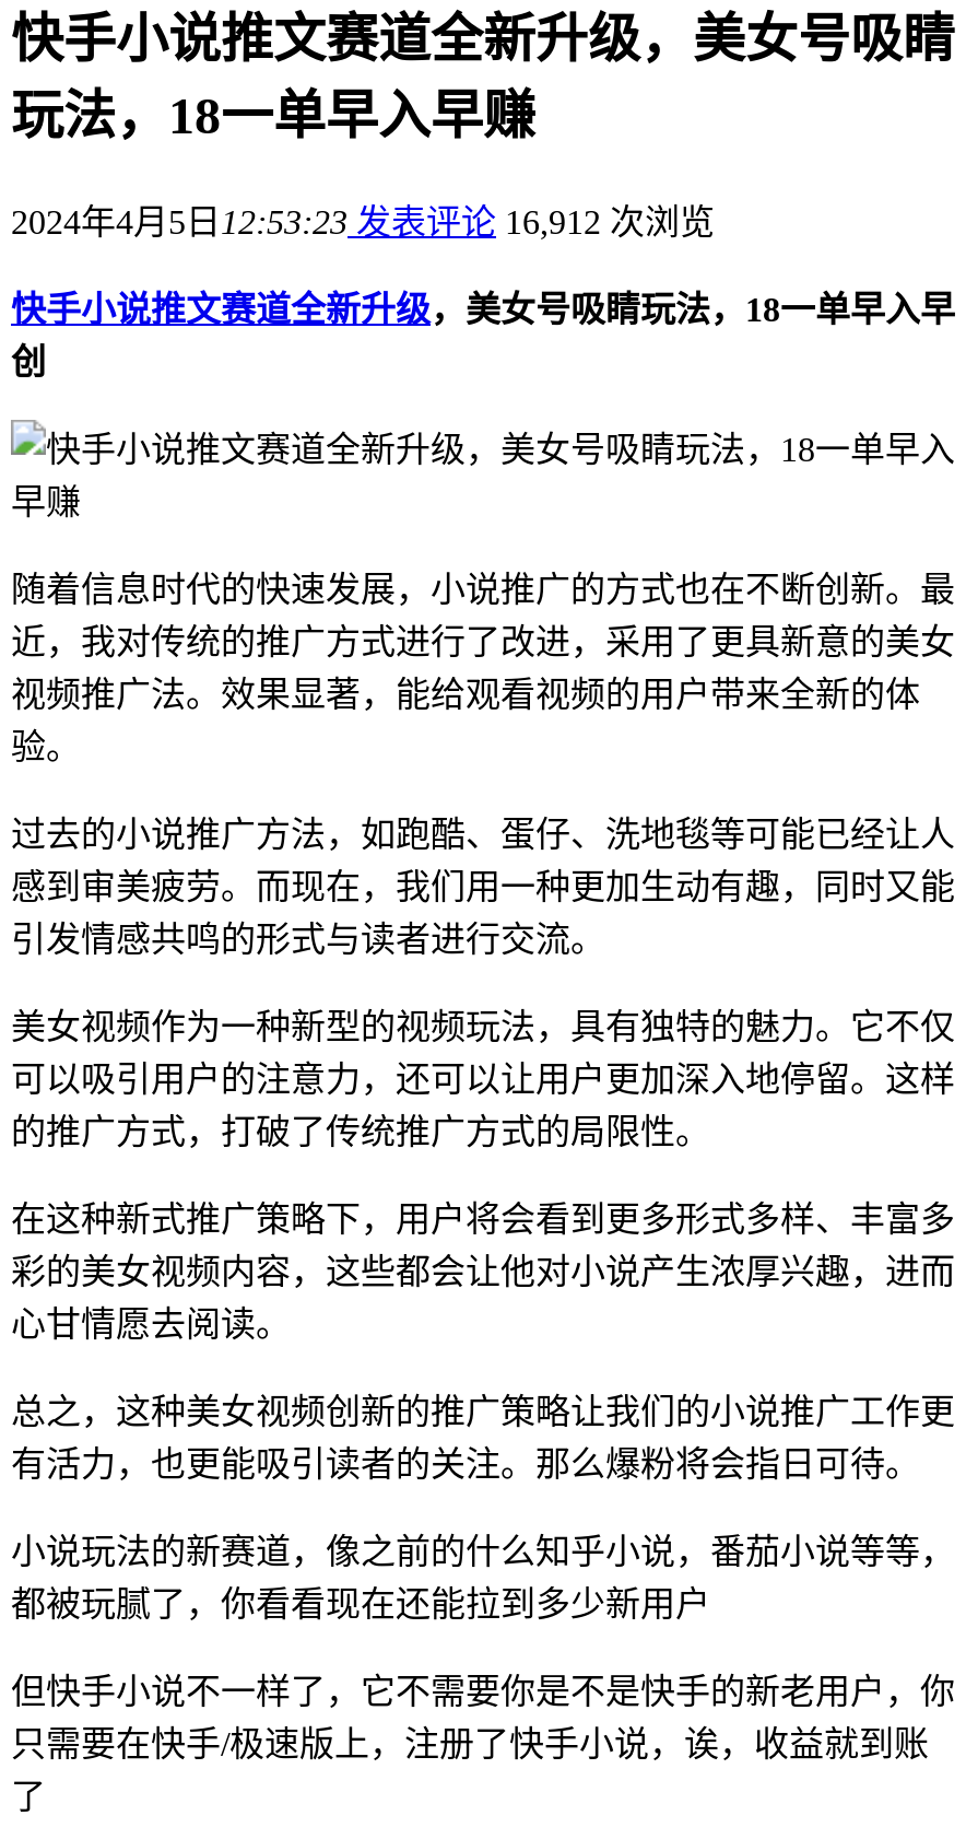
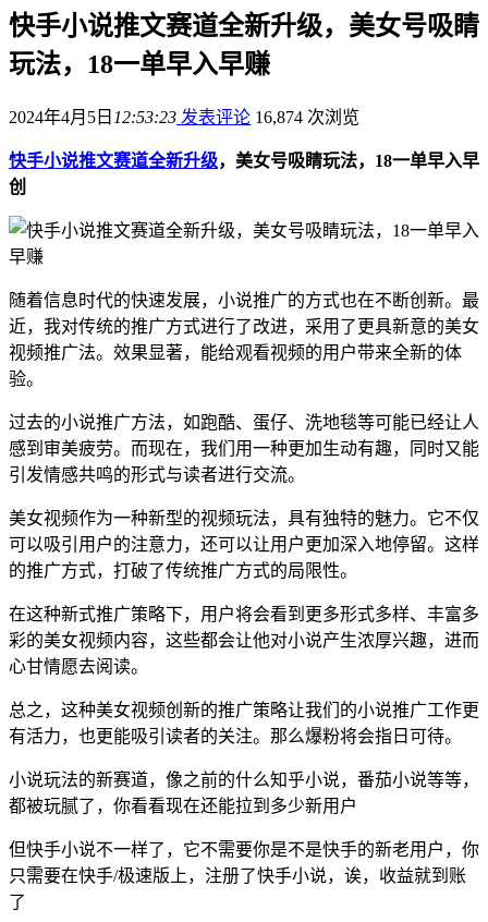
- 2024年4月5日12:53:23发表评论16,912 次浏览
+ 2024年4月5日12:53:23发表评论16,874 次浏览
